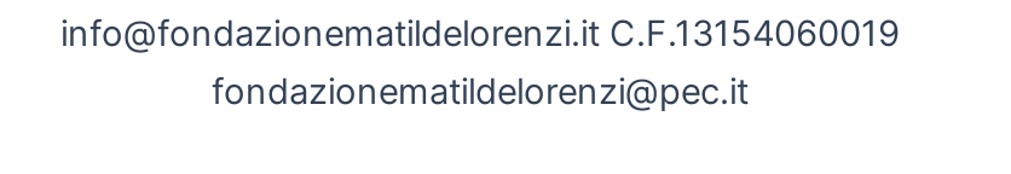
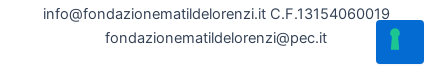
+ [image]
